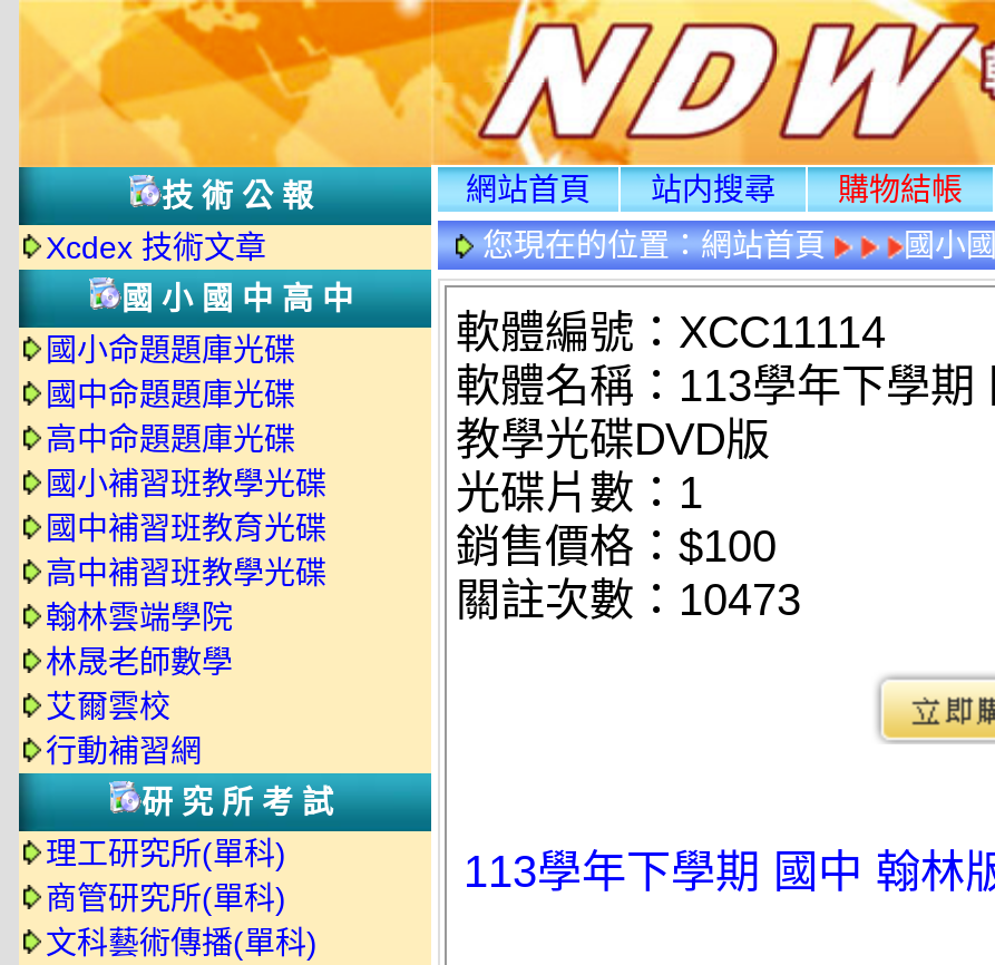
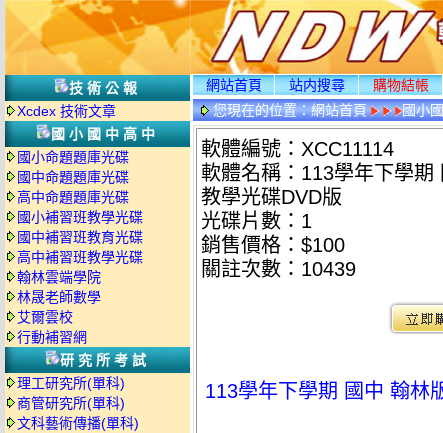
- 關註次數：10473
+ 關註次數：10439
